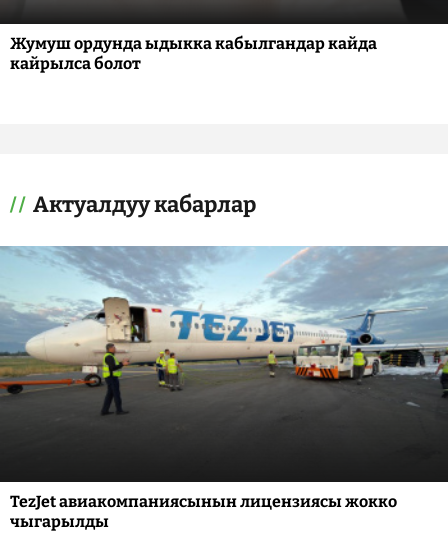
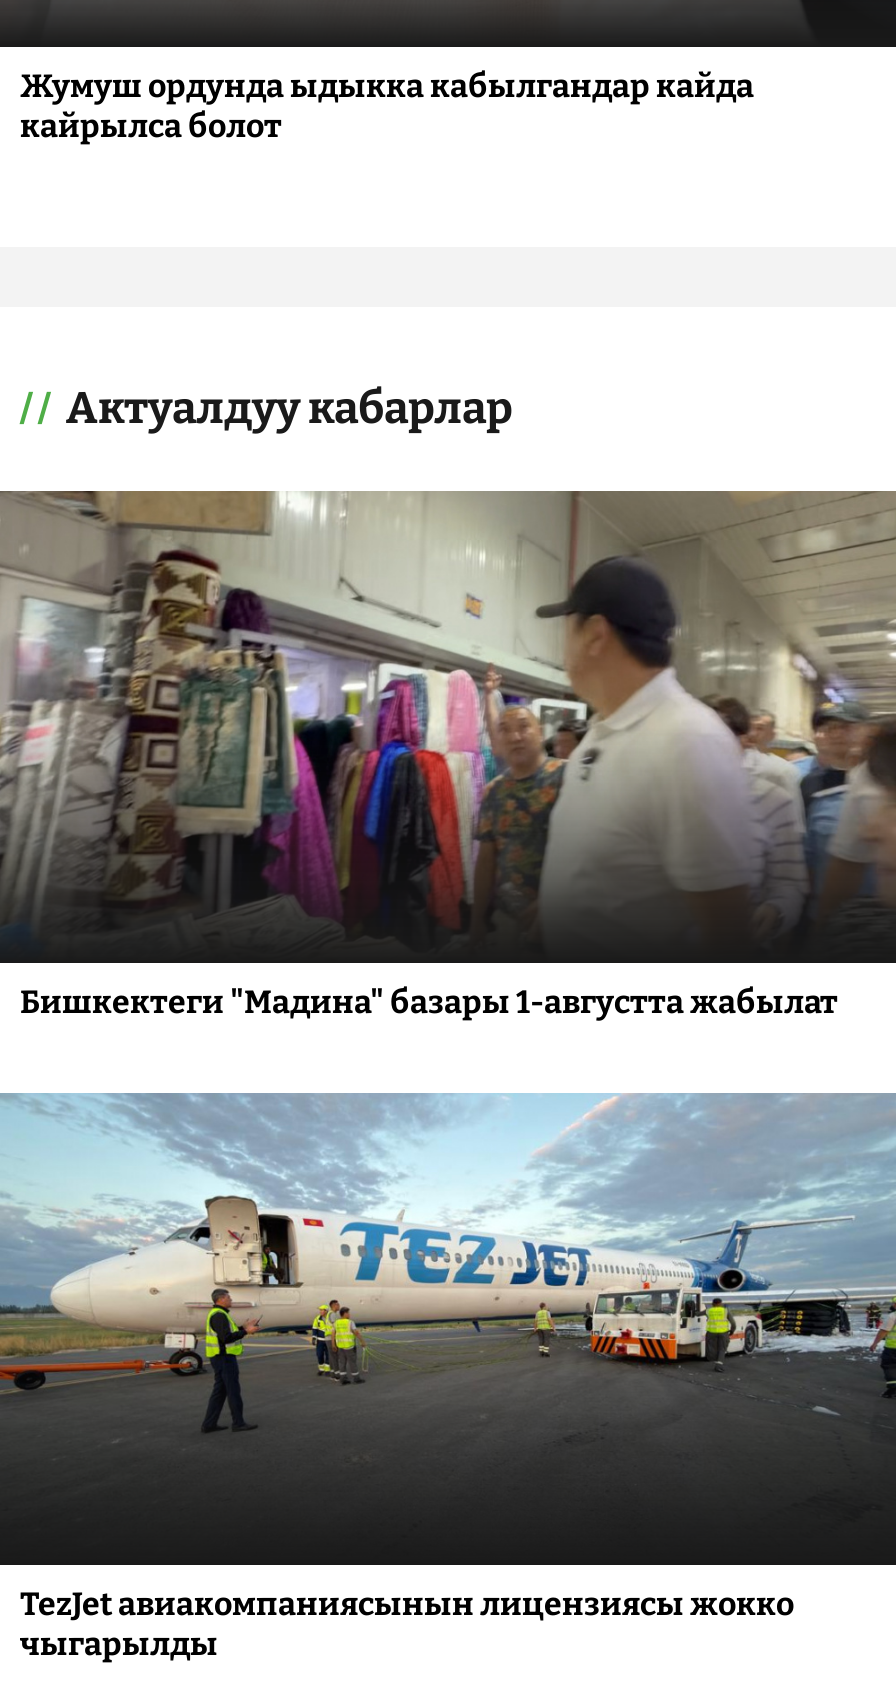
+ [image]
+ Бишкектеги "Мадина" базары 1-августта жабылат
